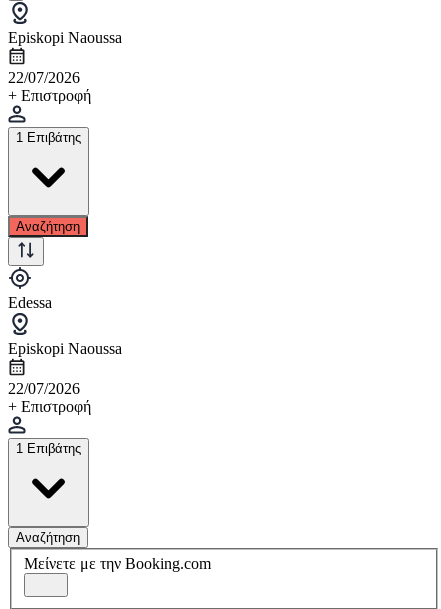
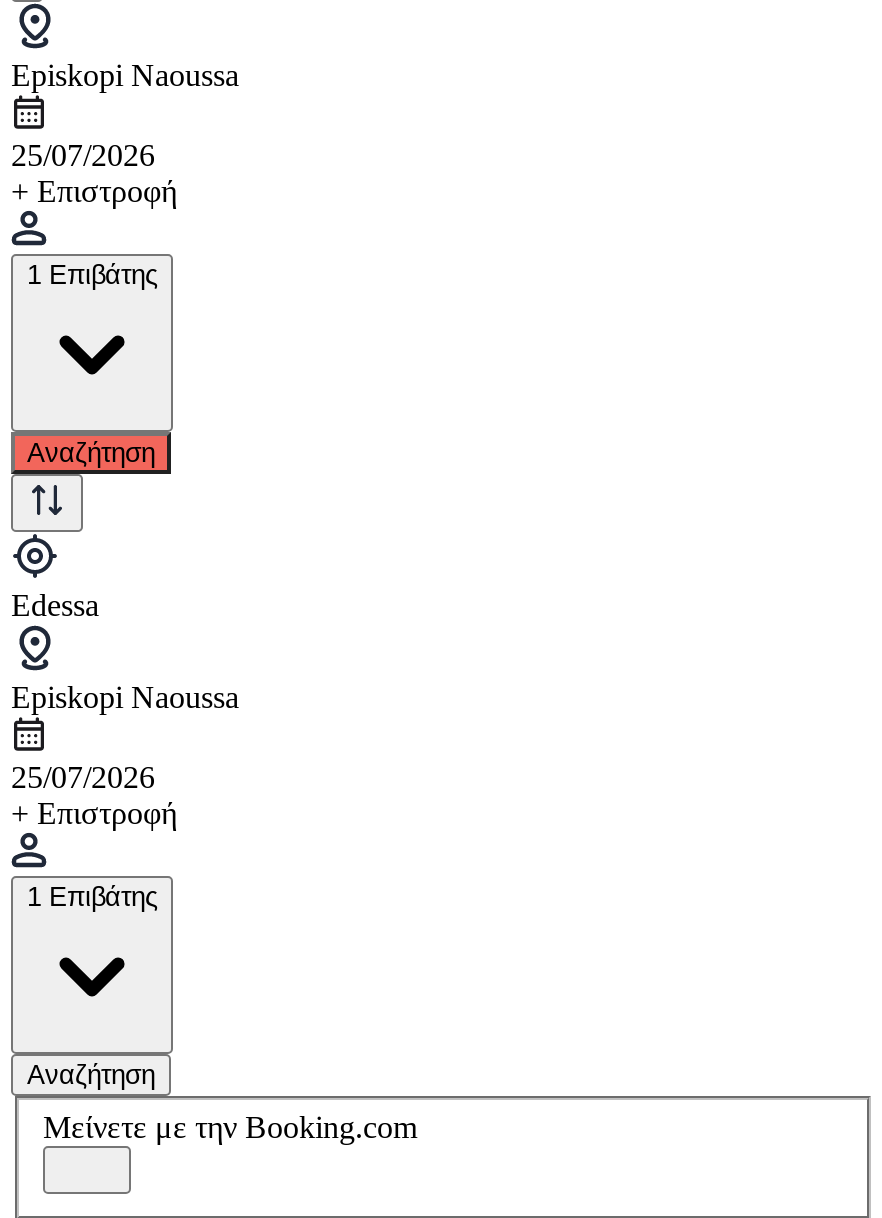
- 22/07/2026
+ 25/07/2026

- 22/07/2026
+ 25/07/2026
